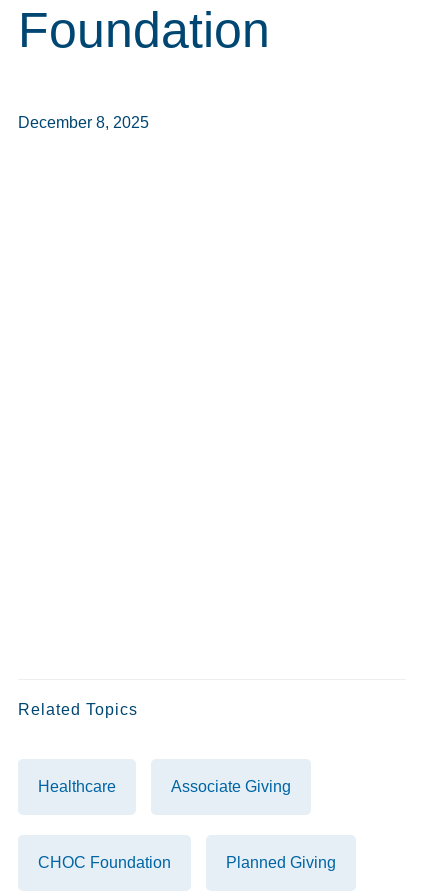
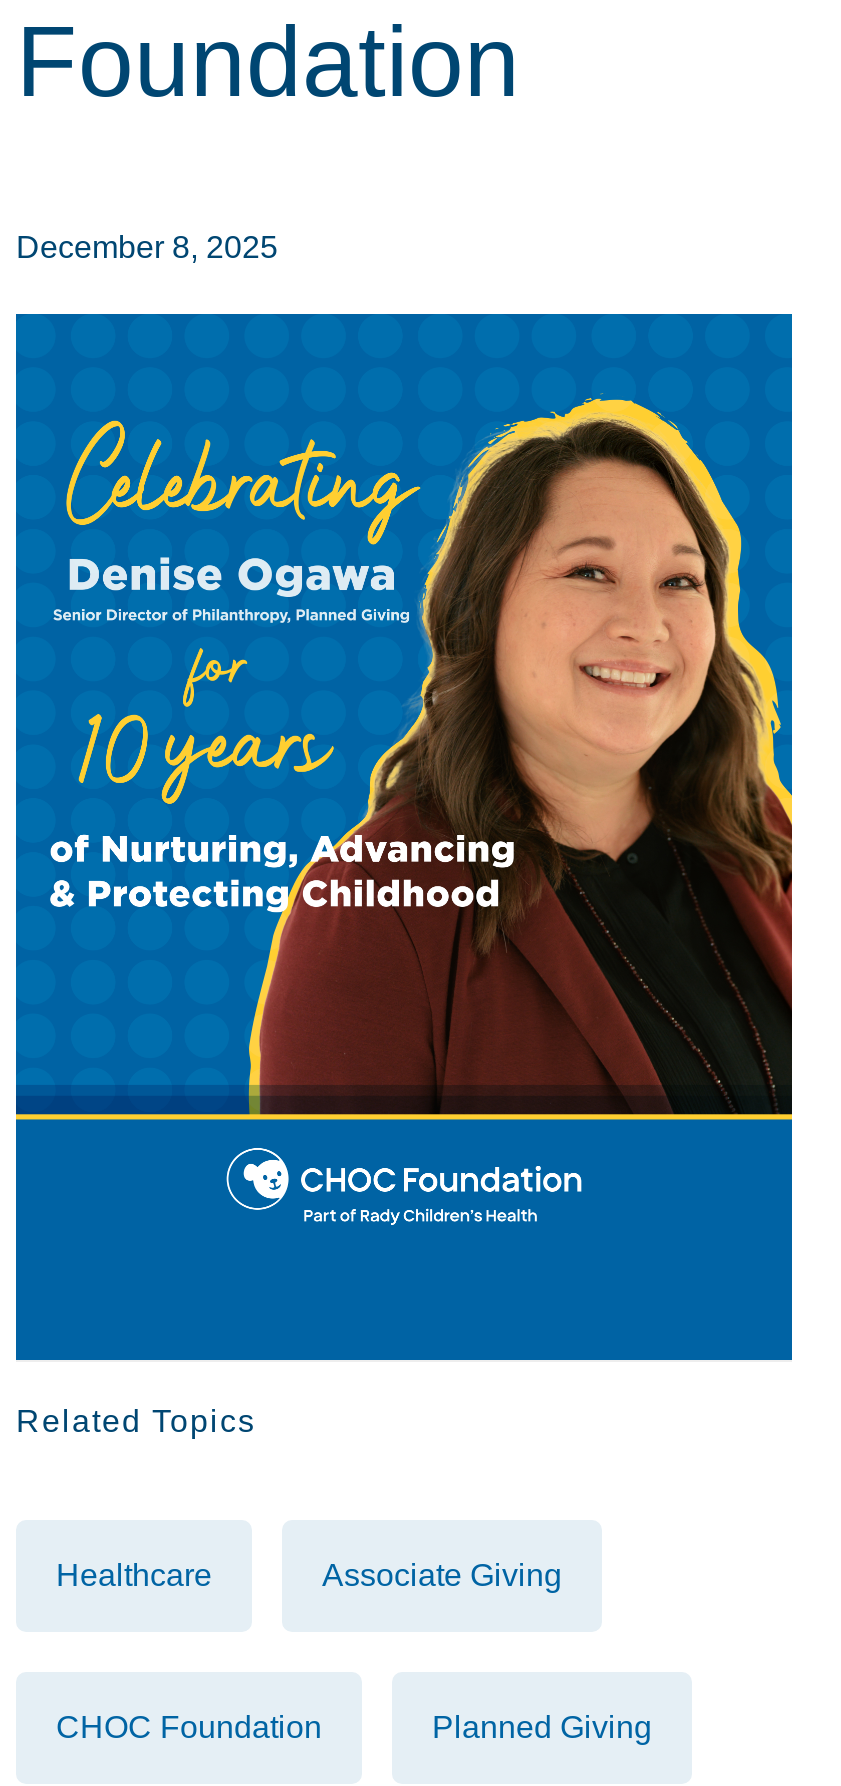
+ [image]
